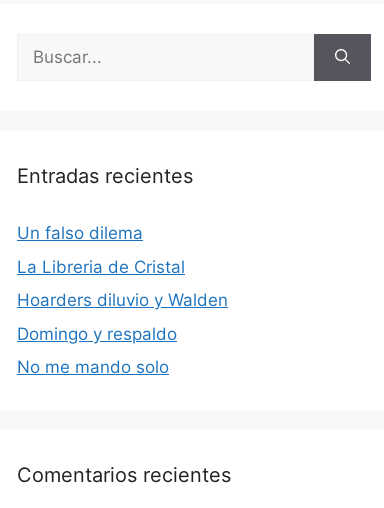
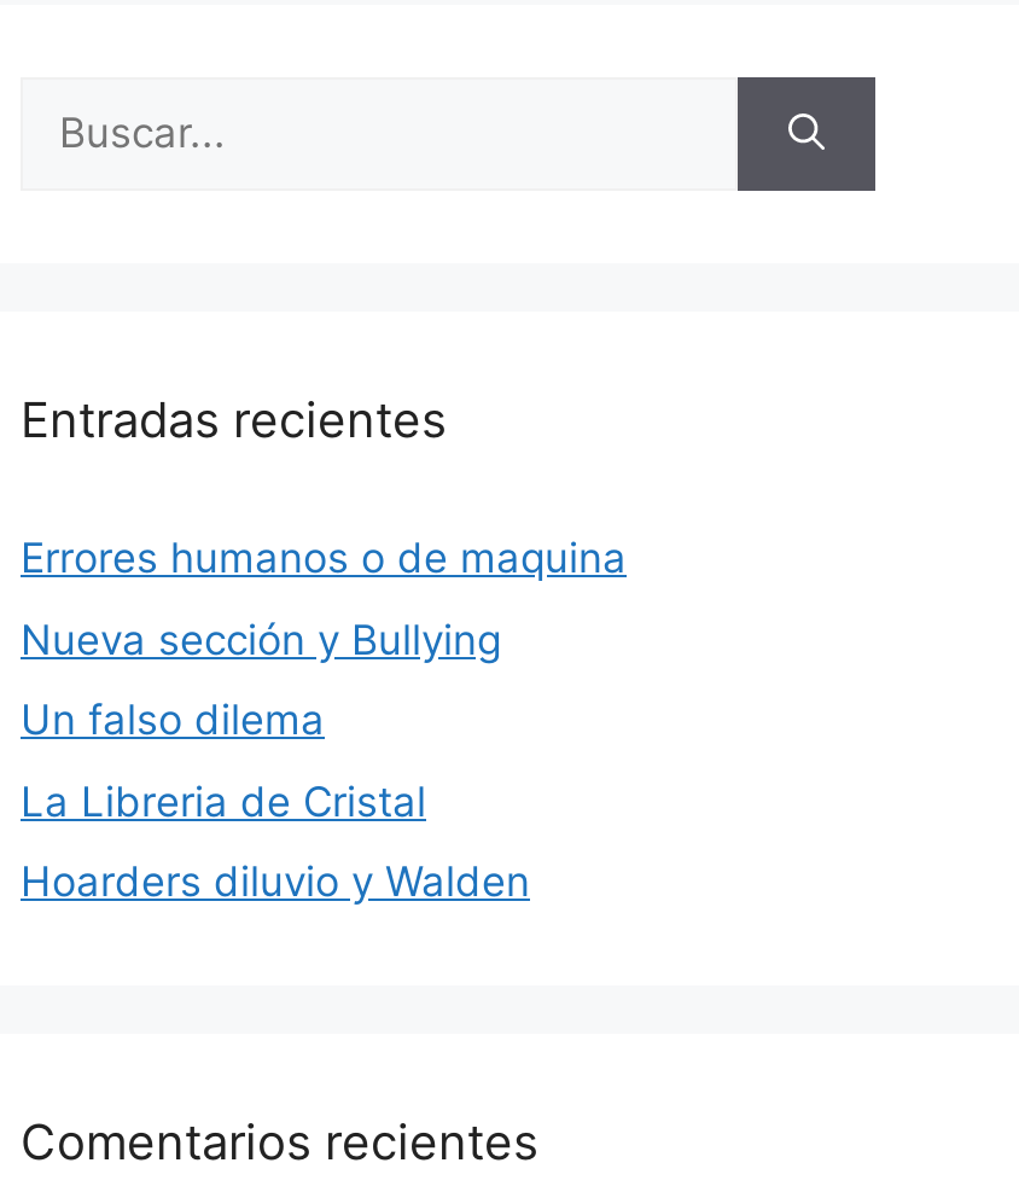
+ Errores humanos o de maquina
+ Nueva sección y Bullying

moved down: Un falso dilema | La Libreria de Cristal | Hoarders diluvio y Walden

- Domingo y respaldo
- No me mando solo
